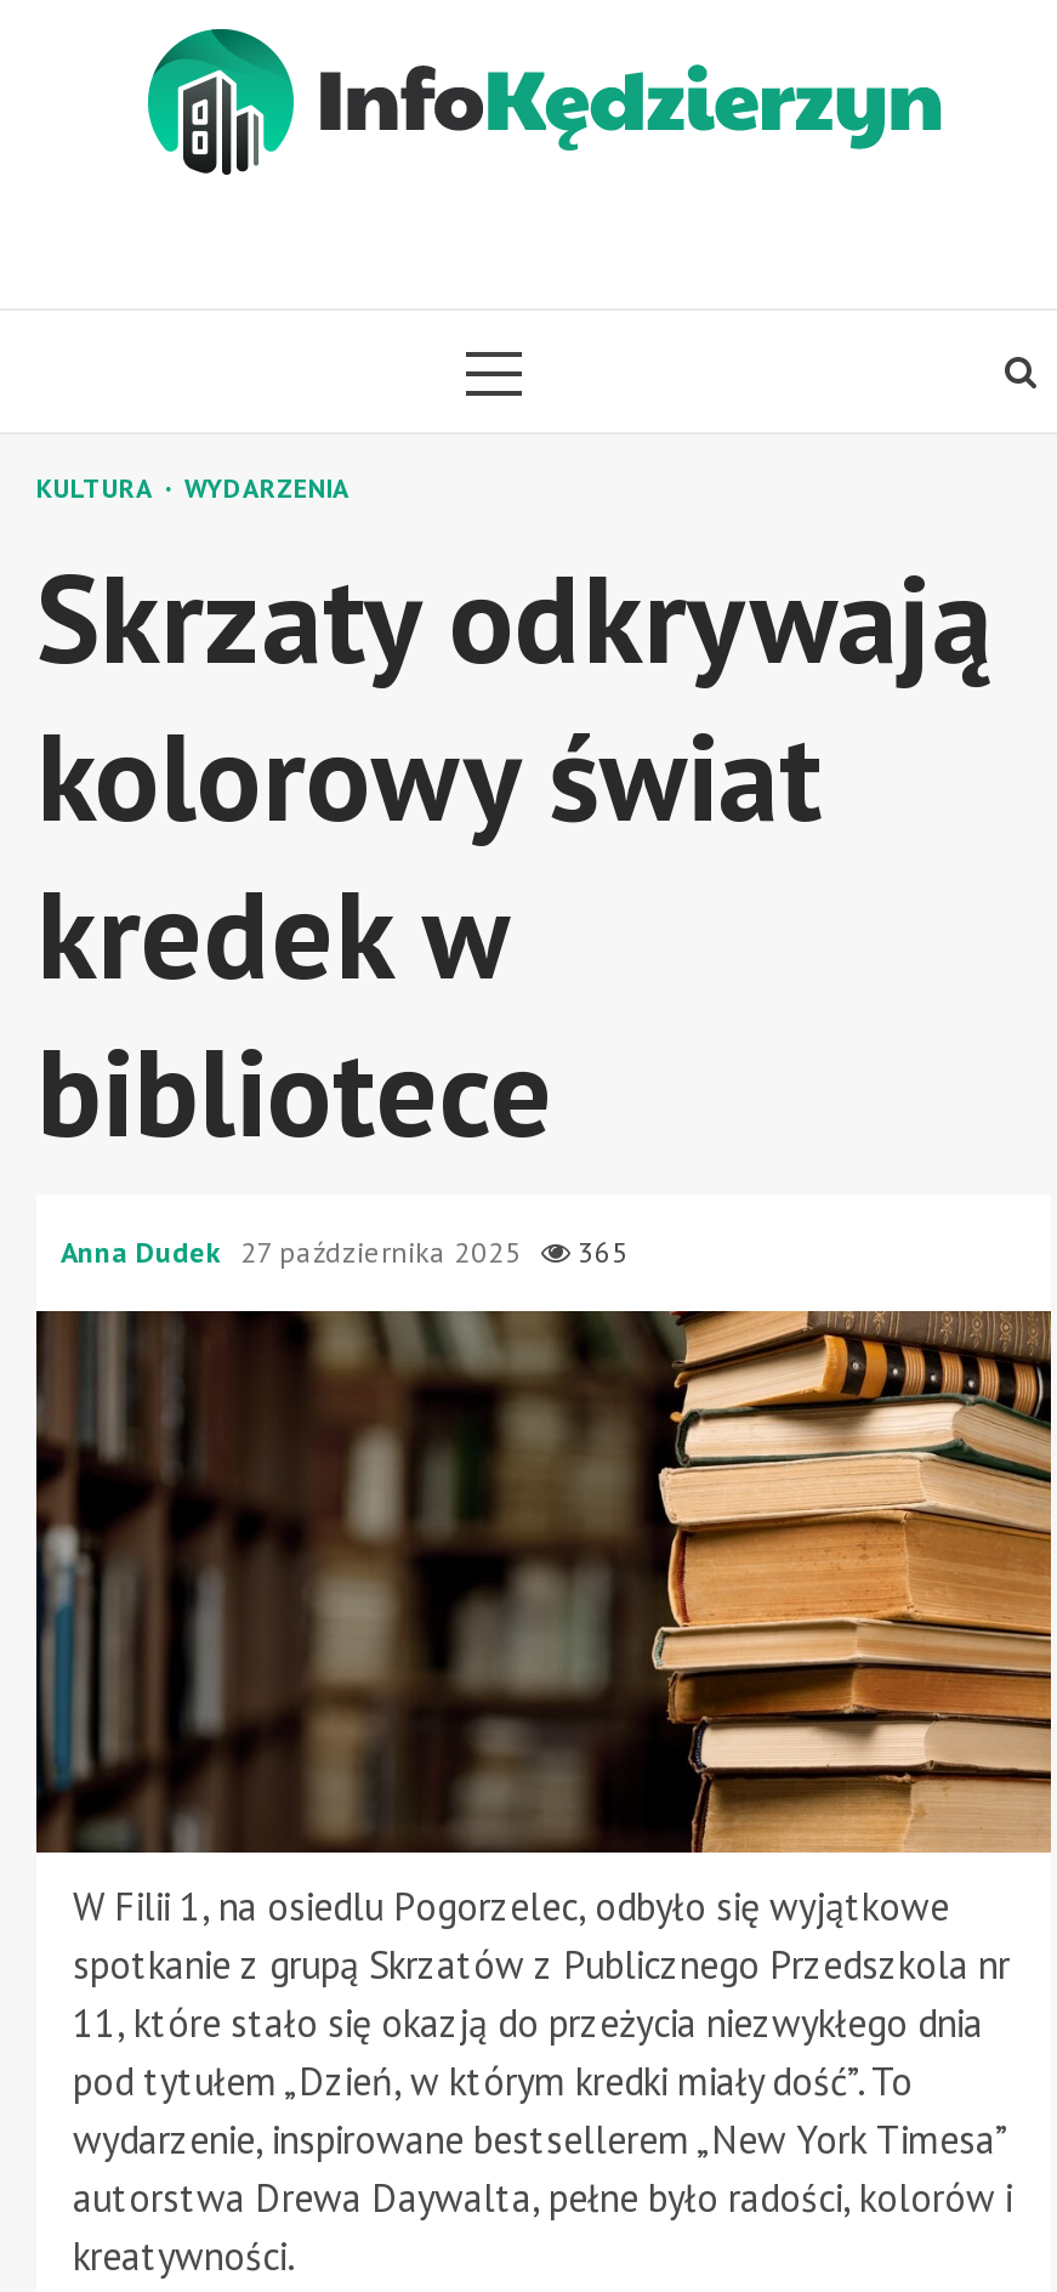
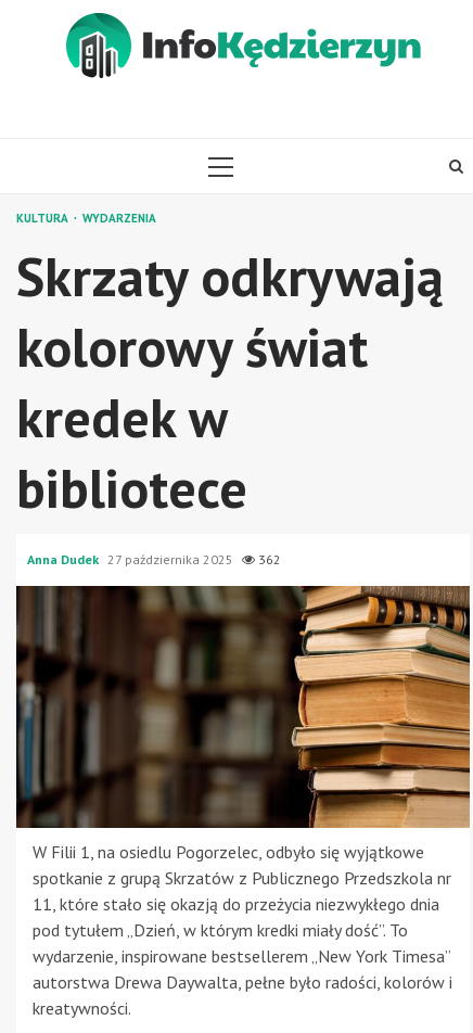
- Anna Dudek 27 października 2025 365
+ Anna Dudek 27 października 2025 362
